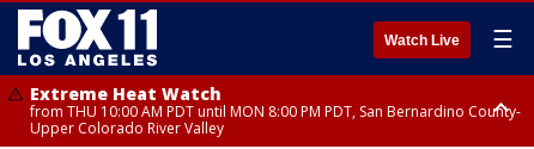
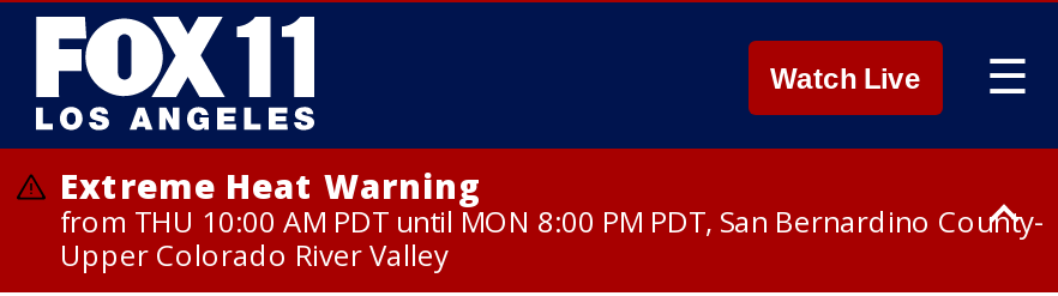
- Extreme Heat Watch
+ Extreme Heat Warning
